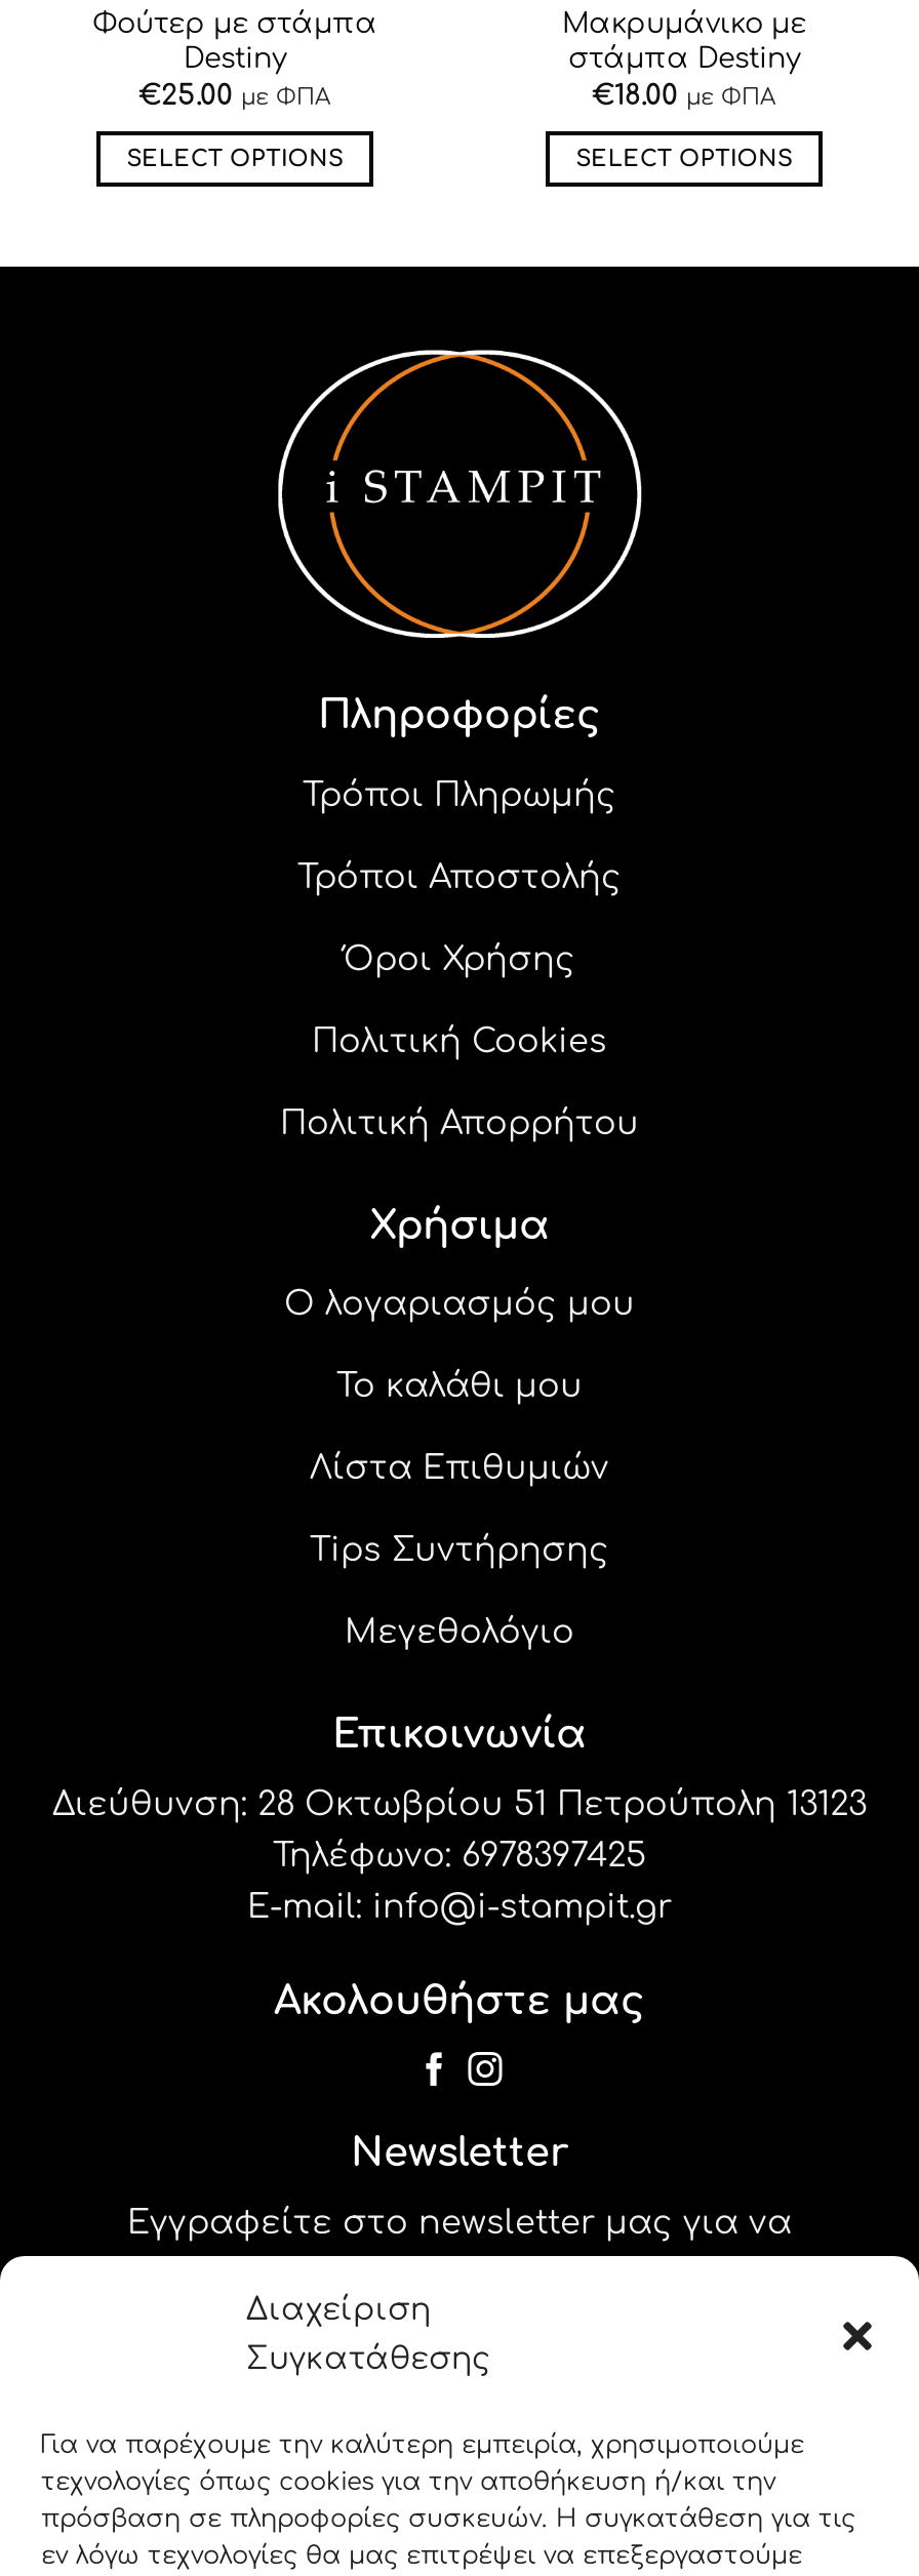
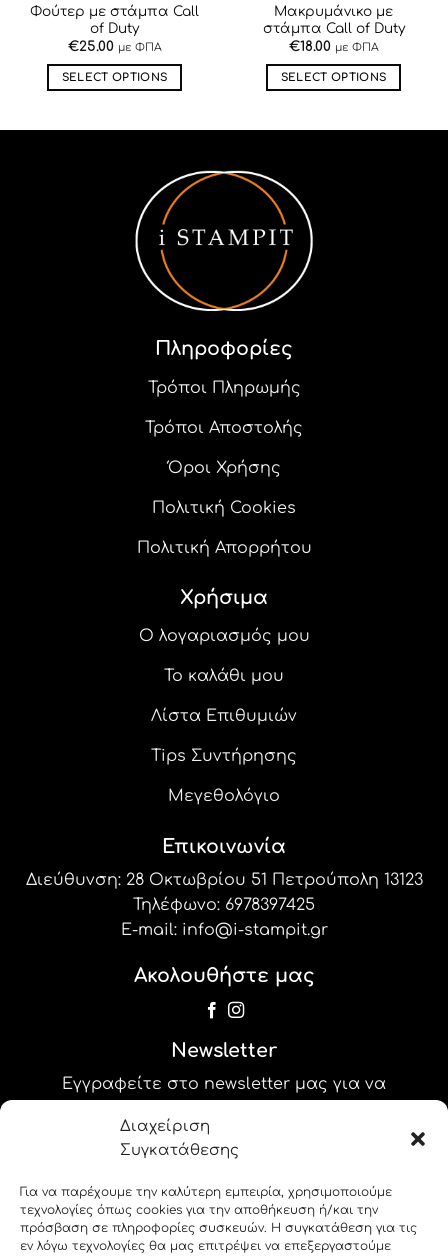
- Φούτερ με στάμπα
- Destiny
+ Φούτερ με στάμπα Call
+ of Duty

- στάμπα Destiny
+ στάμπα Call of Duty
